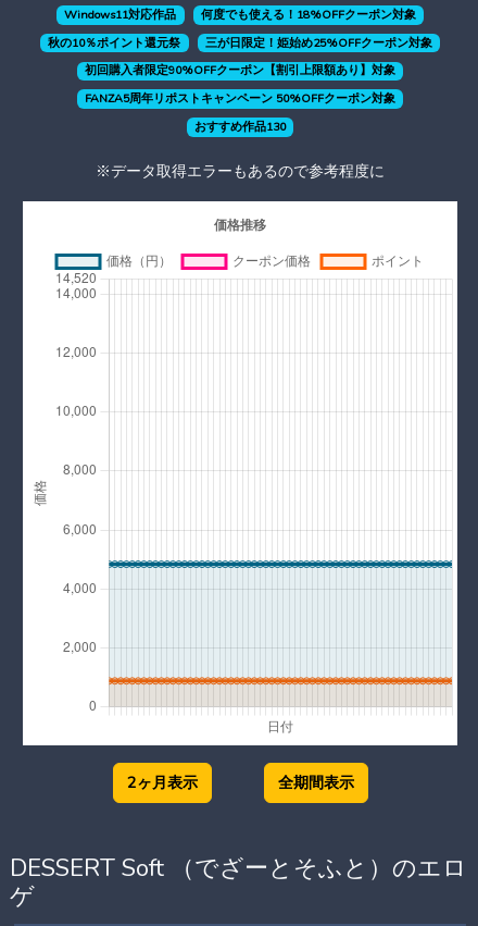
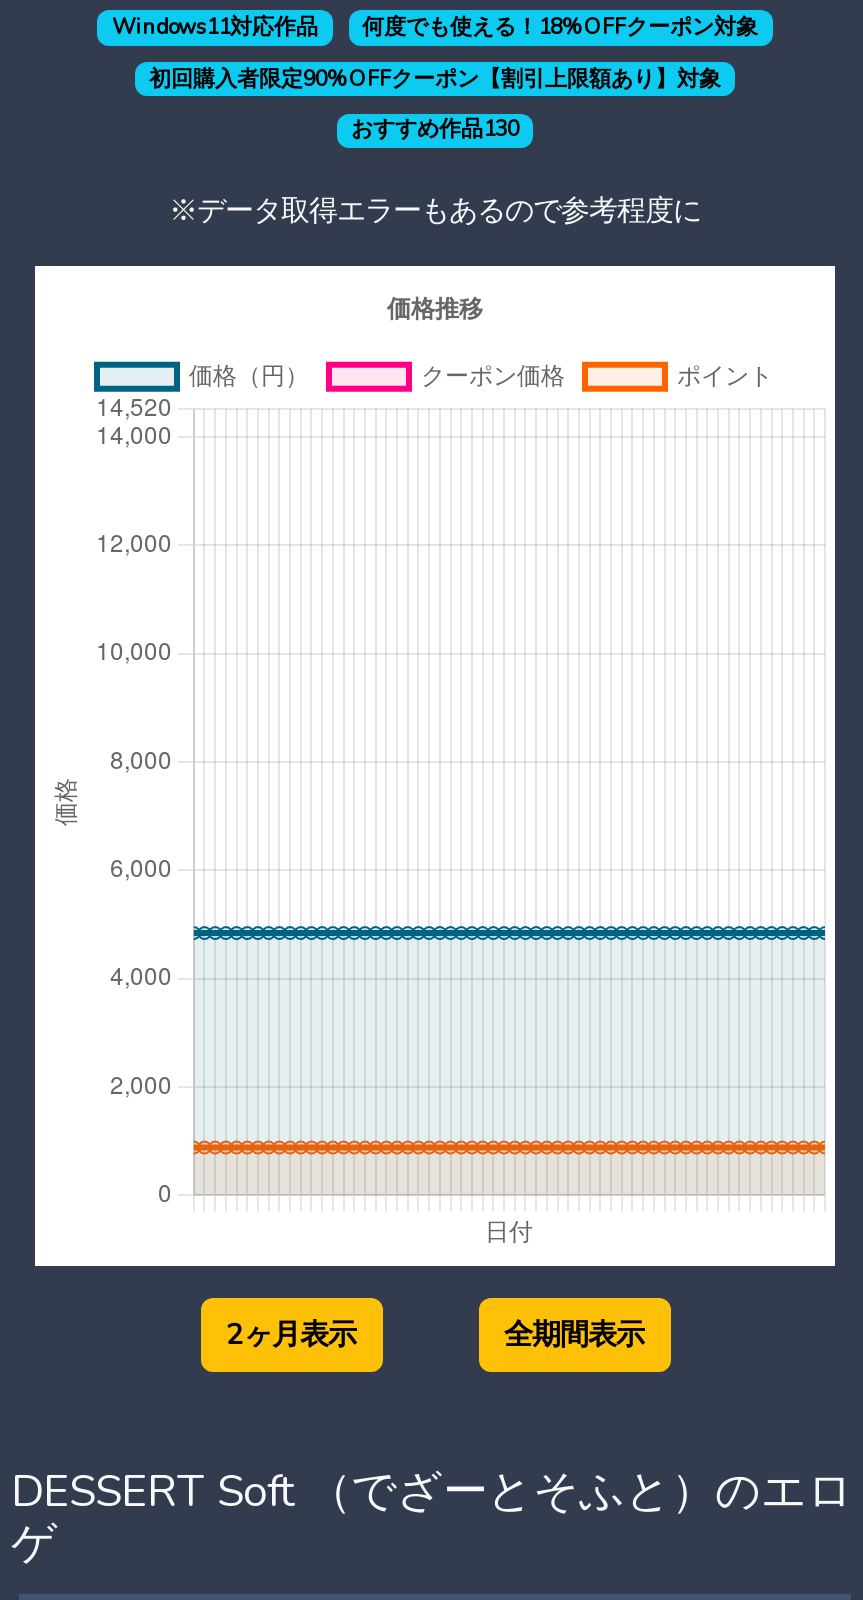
- 秋の10％ポイント還元祭
- 三が日限定！姫始め25%OFFクーポン対象

- FANZA5周年リポストキャンペーン 50%OFFクーポン対象
